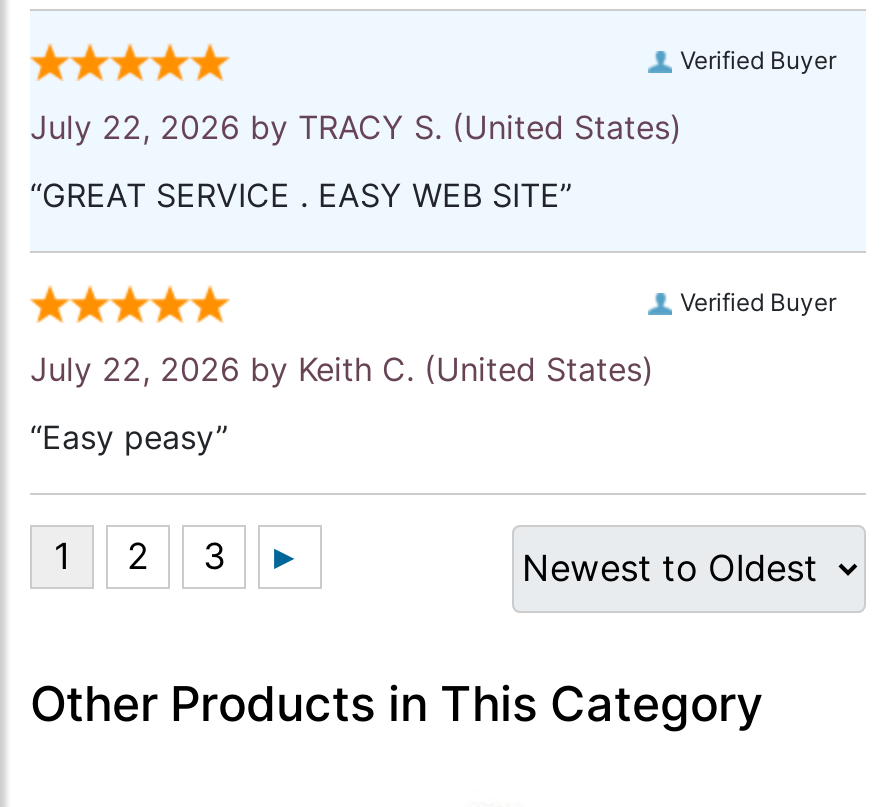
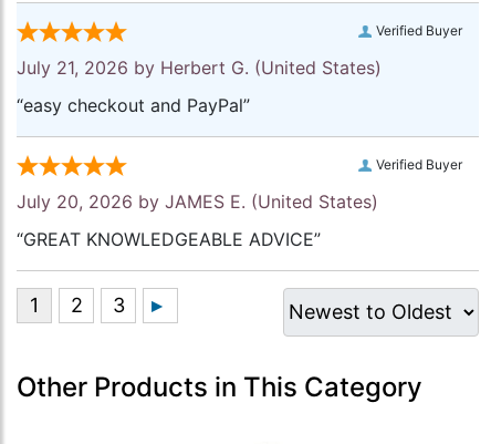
- July 22, 2026 by TRACY S. (United States)
+ July 21, 2026 by Herbert G. (United States)

- “GREAT SERVICE . EASY WEB SITE”
+ “easy checkout and PayPal”

- July 22, 2026 by Keith C. (United States)
+ July 20, 2026 by JAMES E. (United States)

- “Easy peasy”
+ “GREAT KNOWLEDGEABLE ADVICE”
